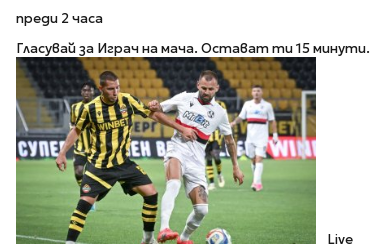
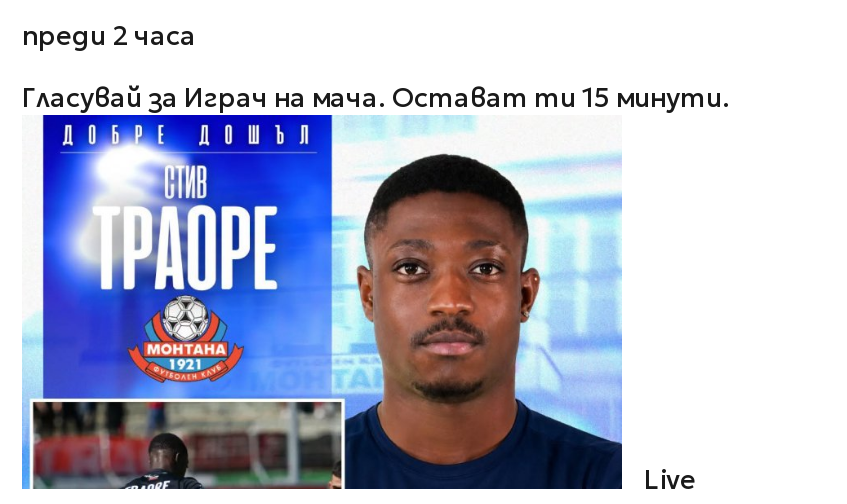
- [image]
+ [image]
